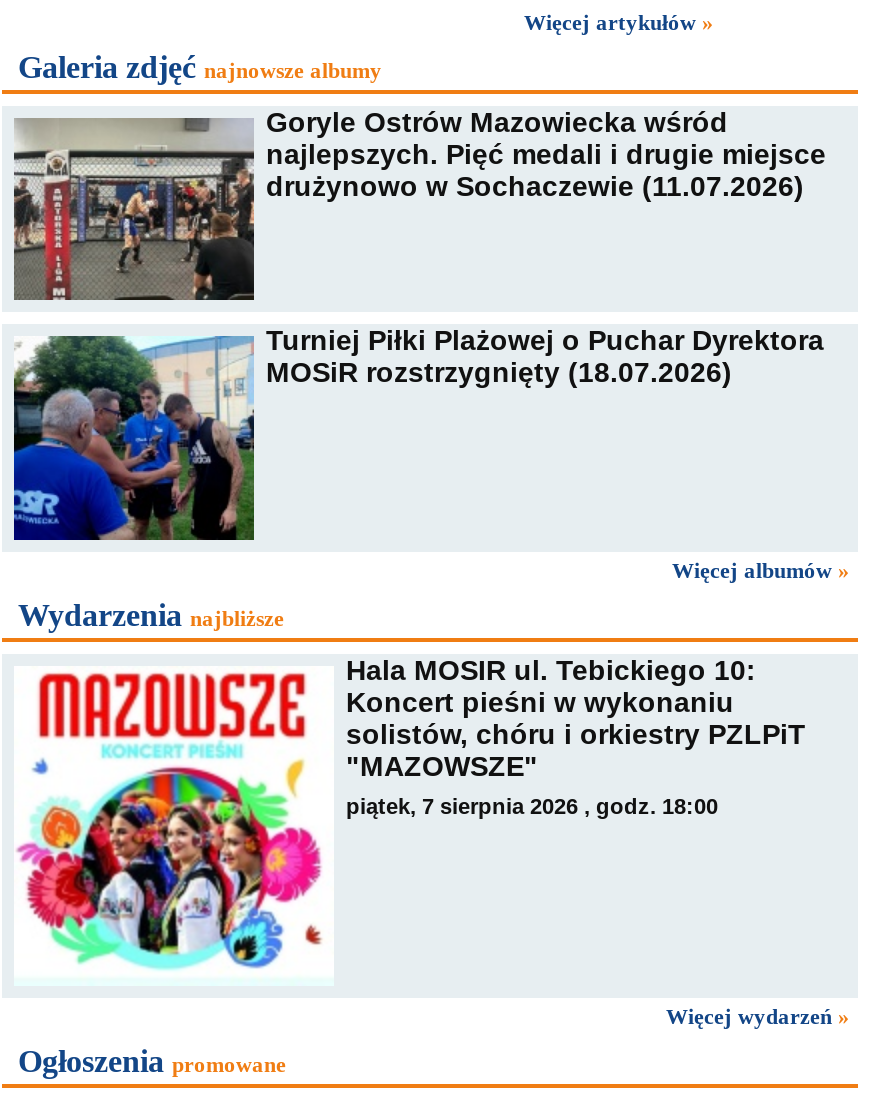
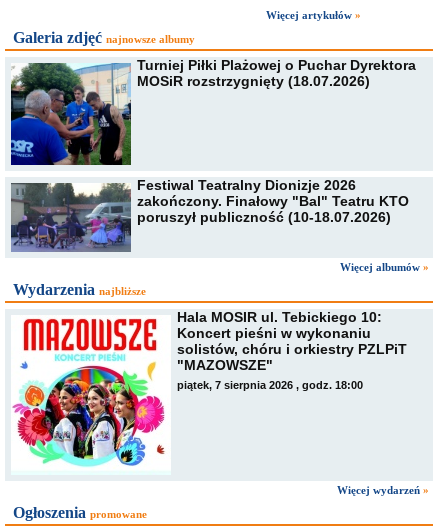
- [image]
- Goryle Ostrów Mazowiecka wśród
- najlepszych. Pięć medali i drugie miejsce
- drużynowo w Sochaczewie (11.07.2026)

moved up: [image] | Turniej Piłki Plażowej o Puchar Dyrektora | MOSiR rozstrzygnięty (18.07.2026)

+ [image]
+ Festiwal Teatralny Dionizje 2026
+ zakończony. Finałowy "Bal" Teatru KTO
+ poruszył publiczność (10-18.07.2026)
